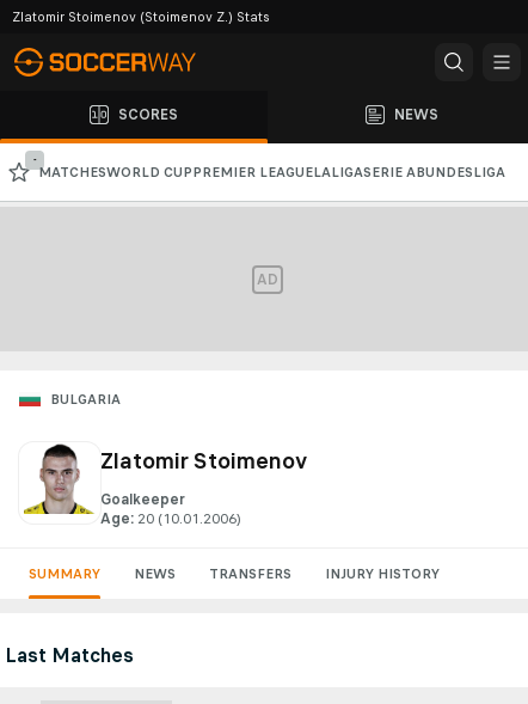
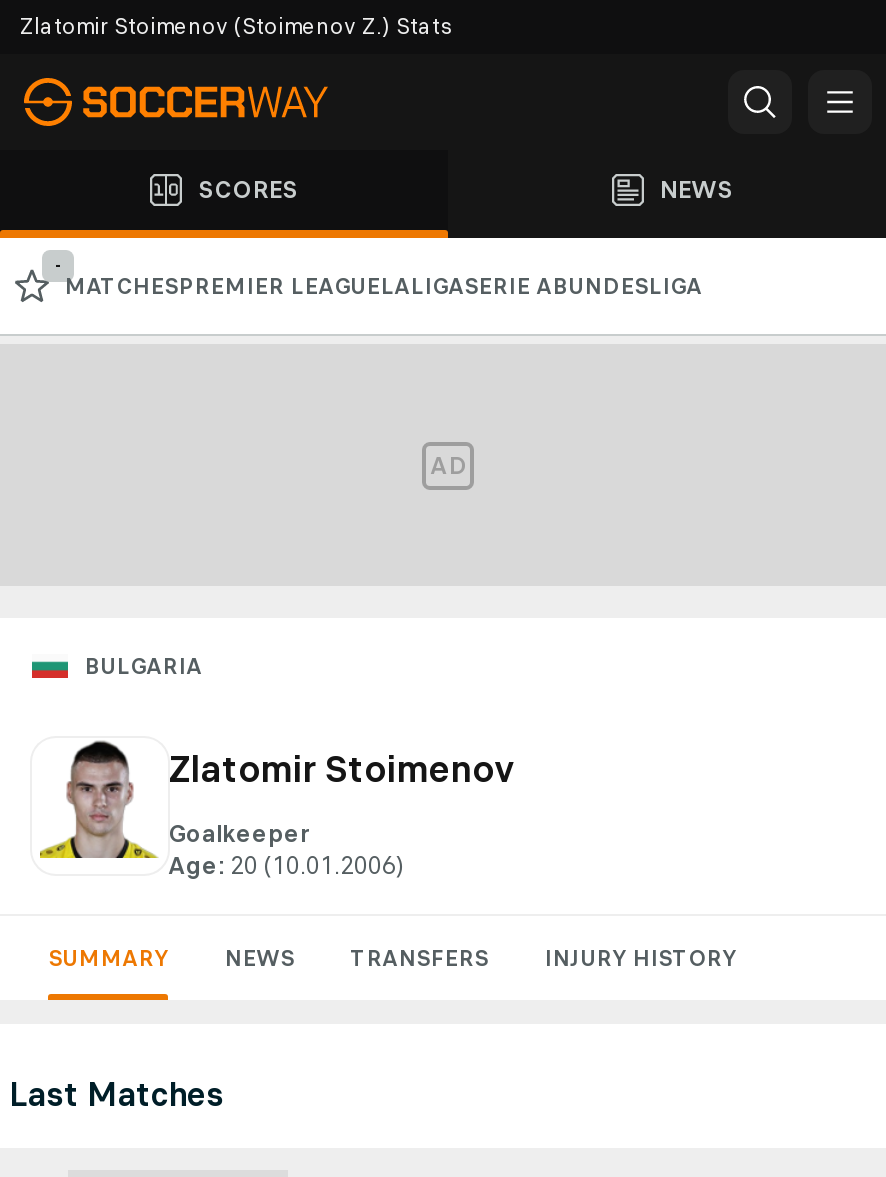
- MATCHESWORLD CUP PREMIER LEAGUELALIGASERIE ABUNDESLIGA
+ MATCHESPREMIER LEAGUELALIGASERIE ABUNDESLIGA
